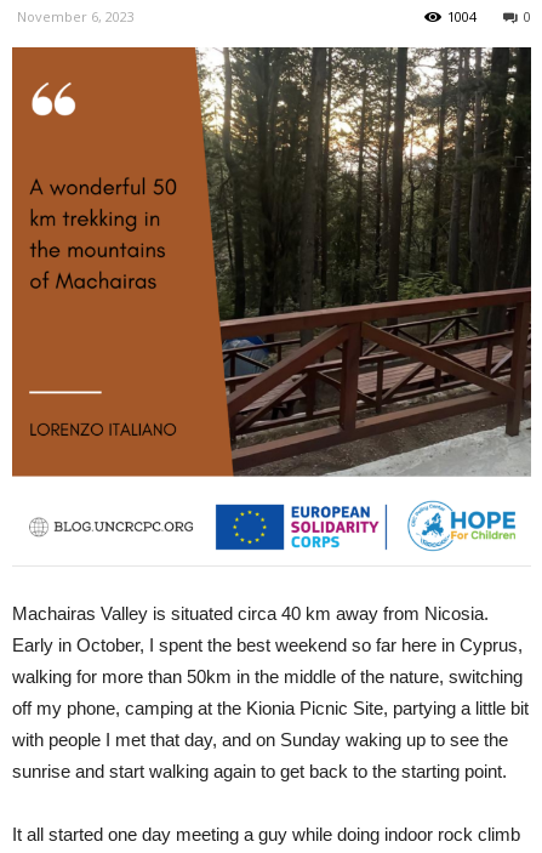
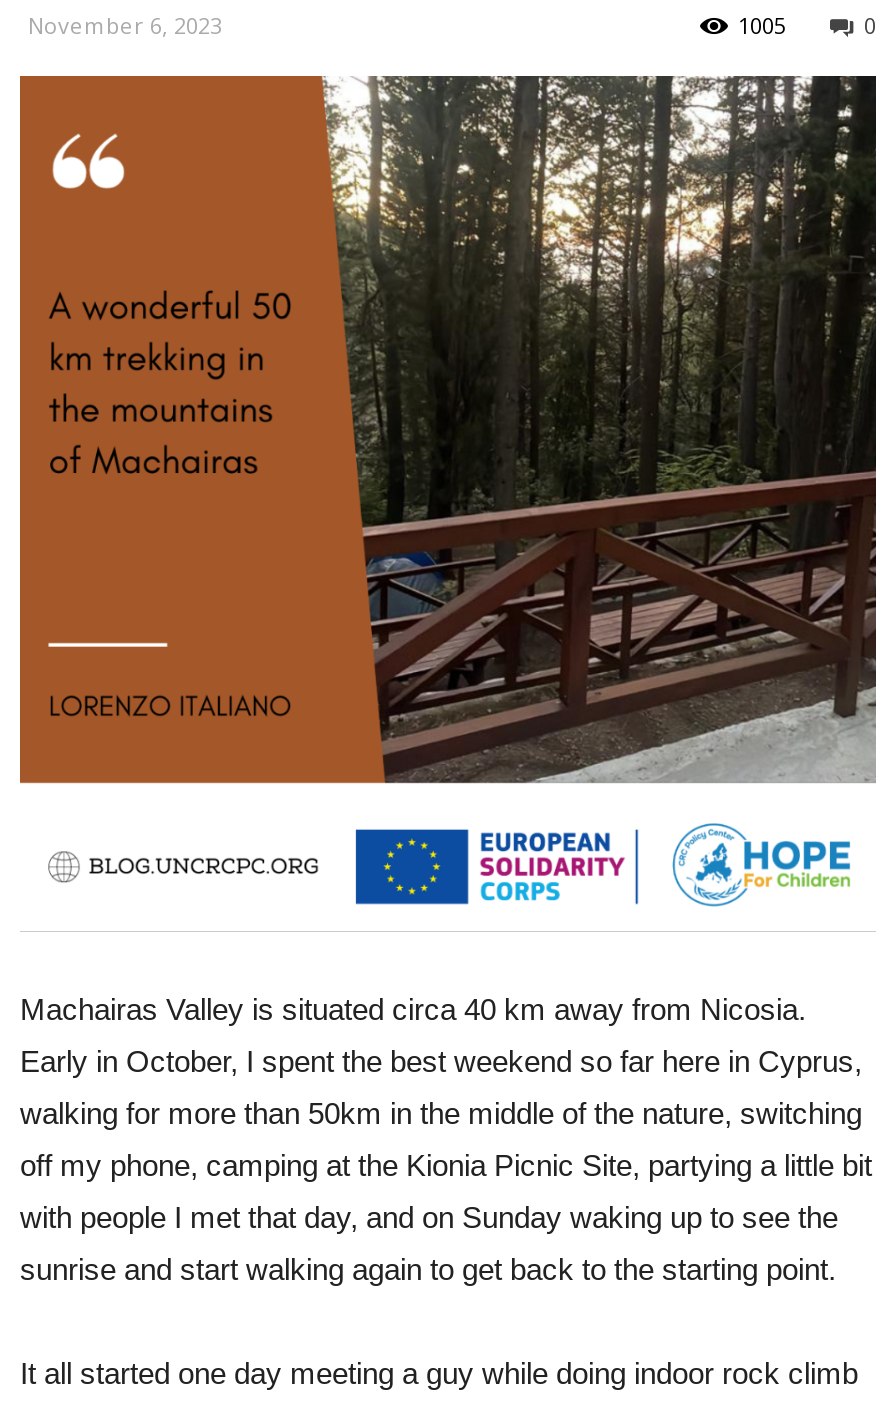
- 1004
+ 1005
